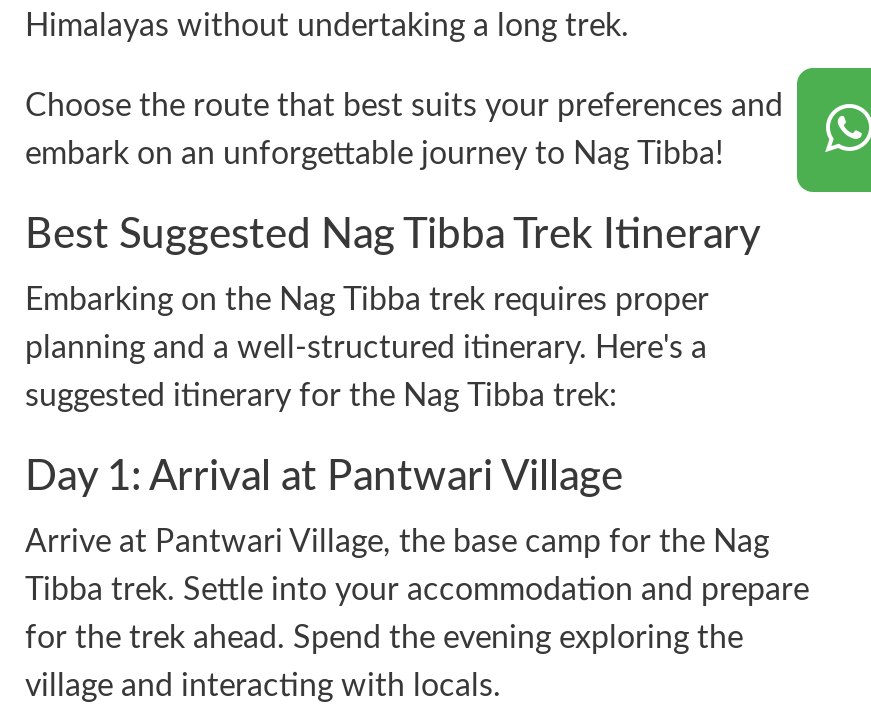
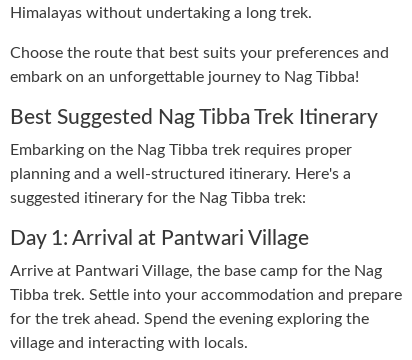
- [image]
